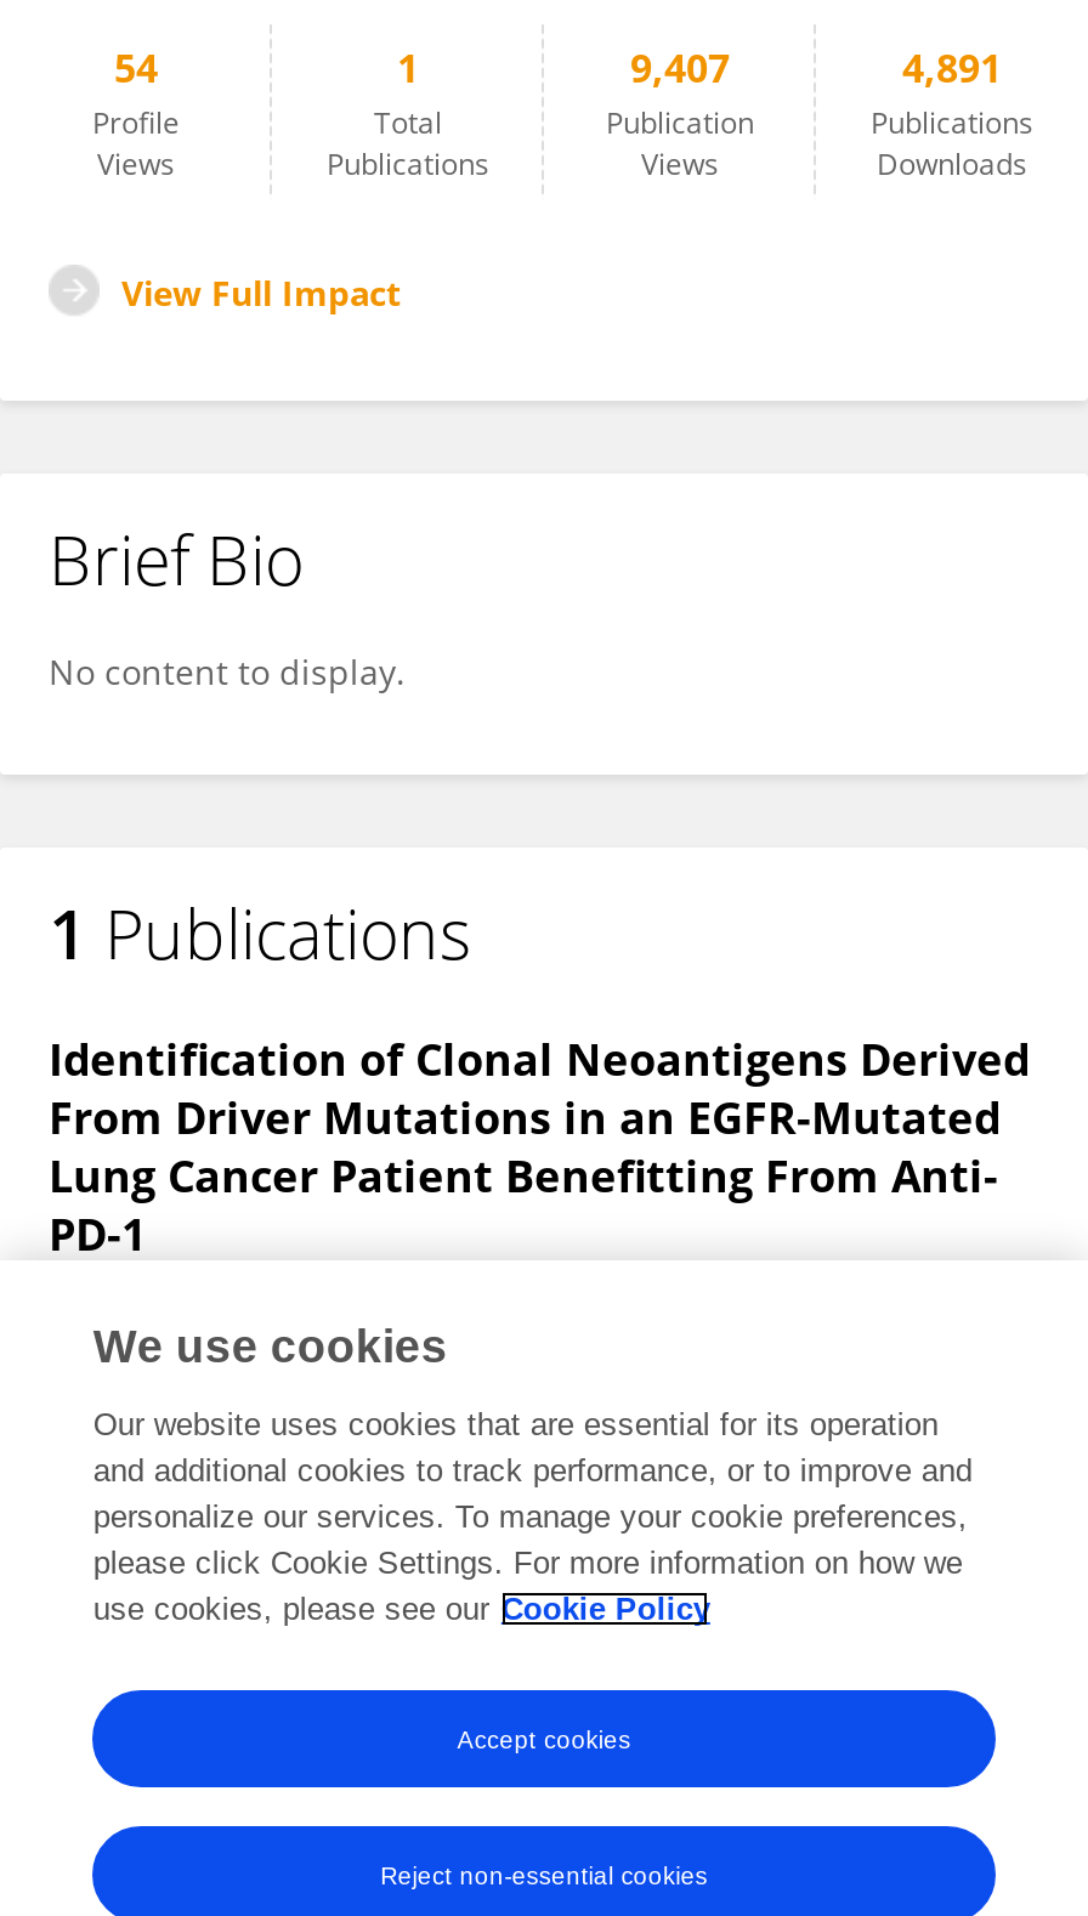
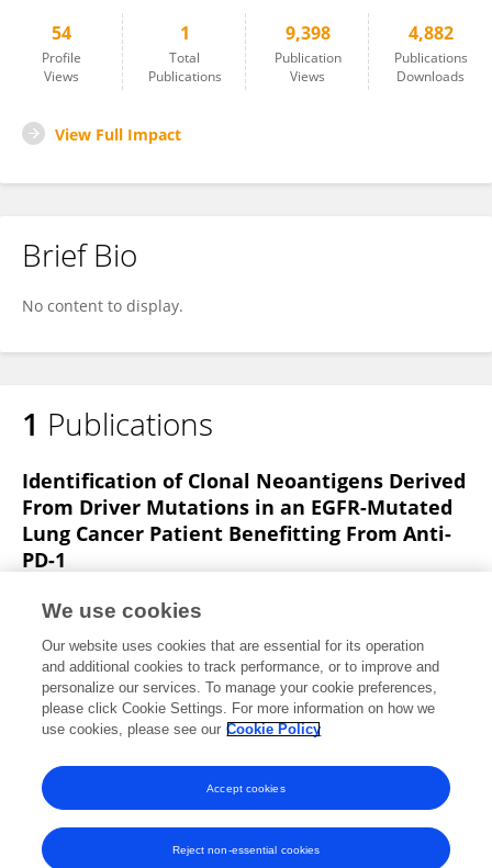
- 9,407
+ 9,398

- 4,891
+ 4,882
